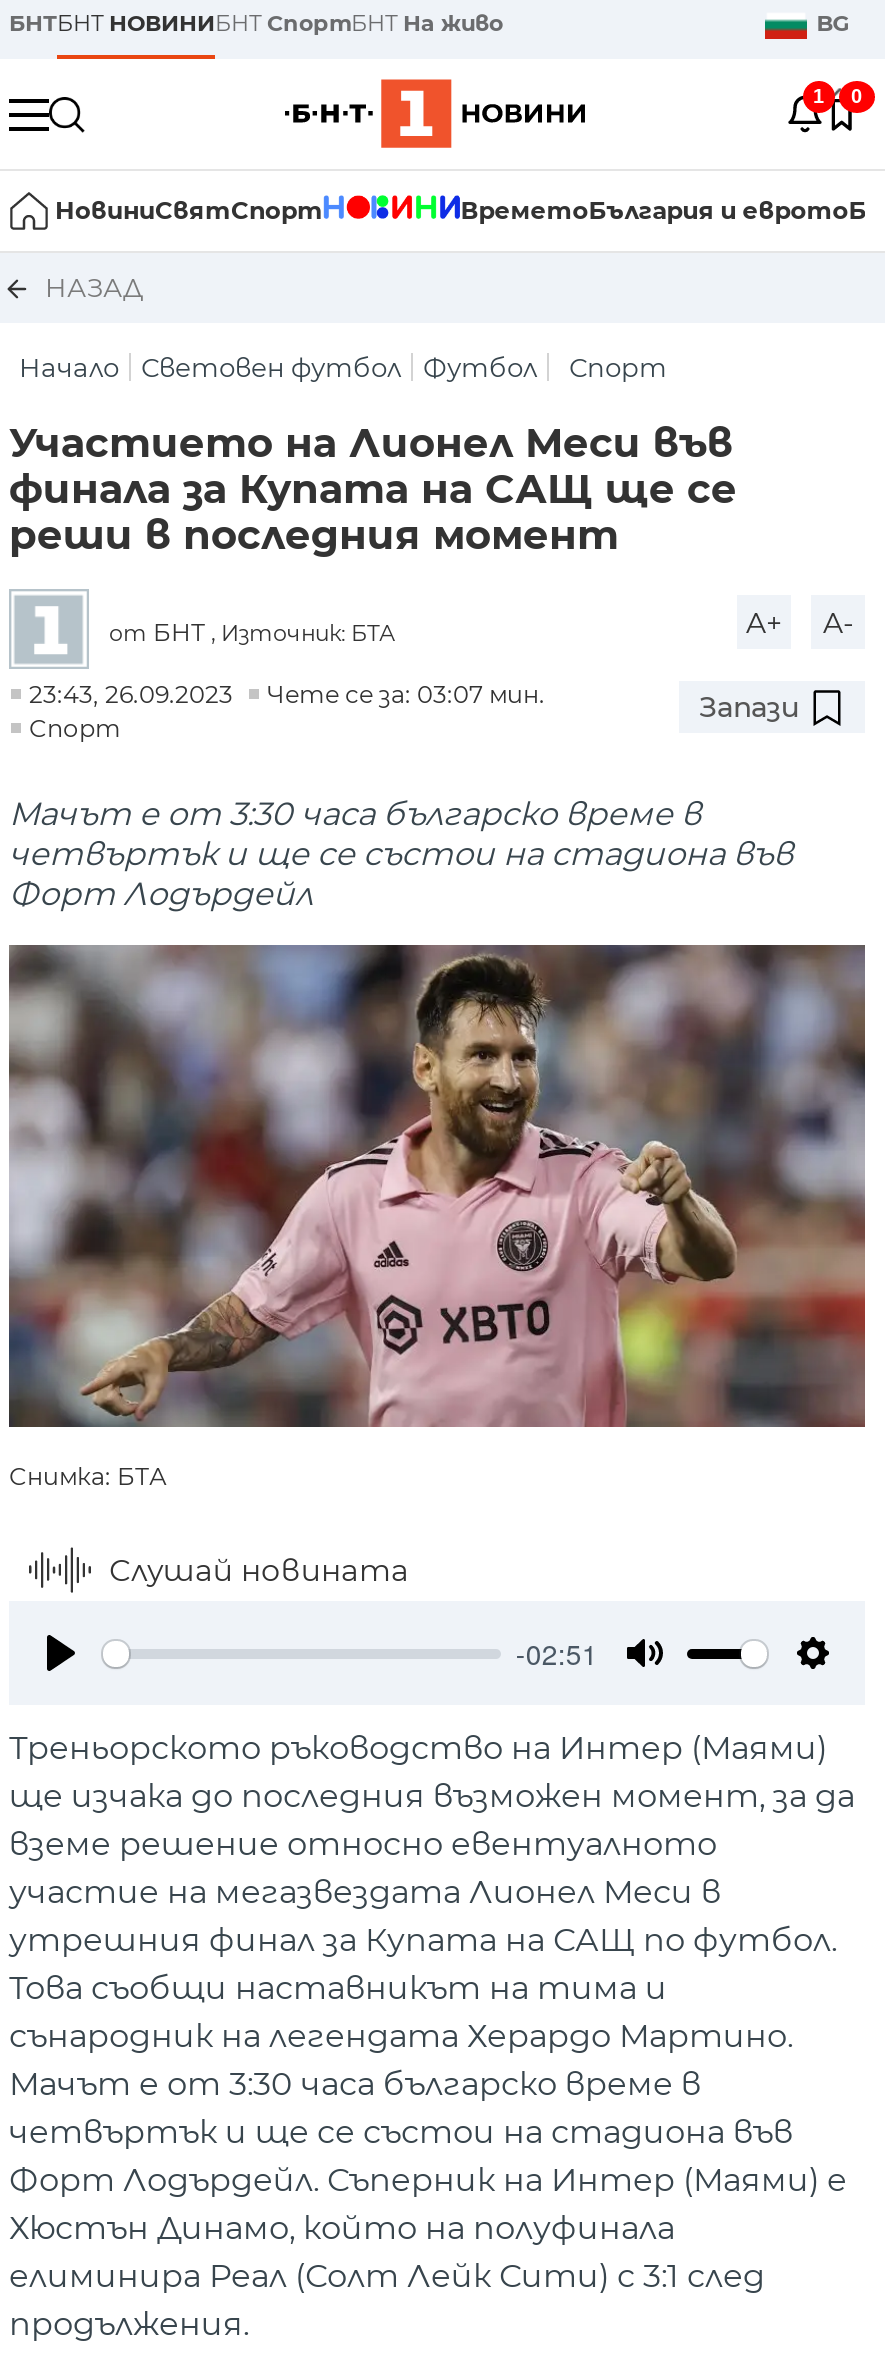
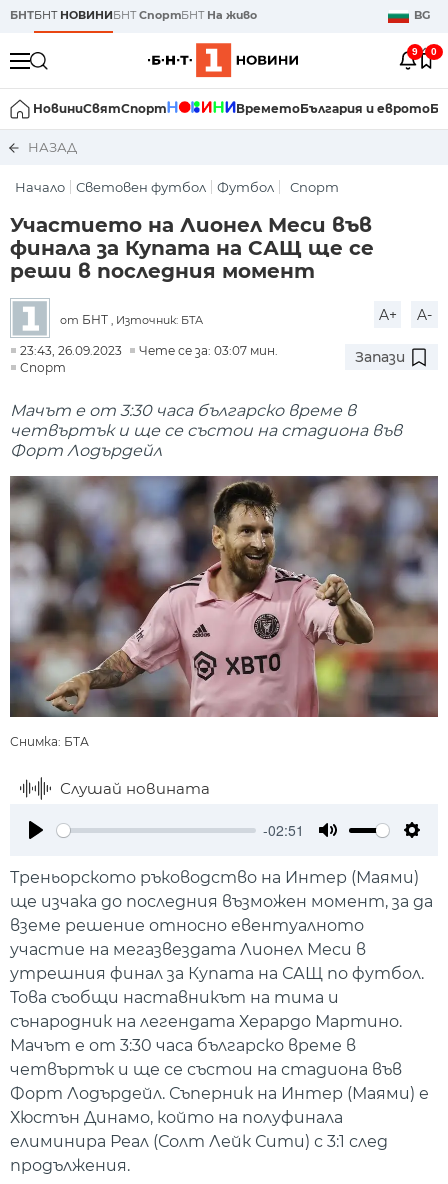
- 1 0
+ 9 0
